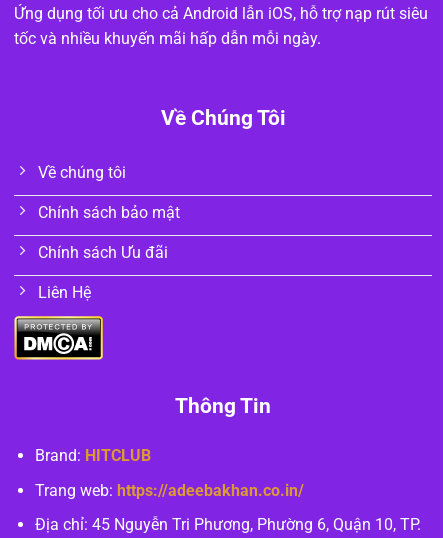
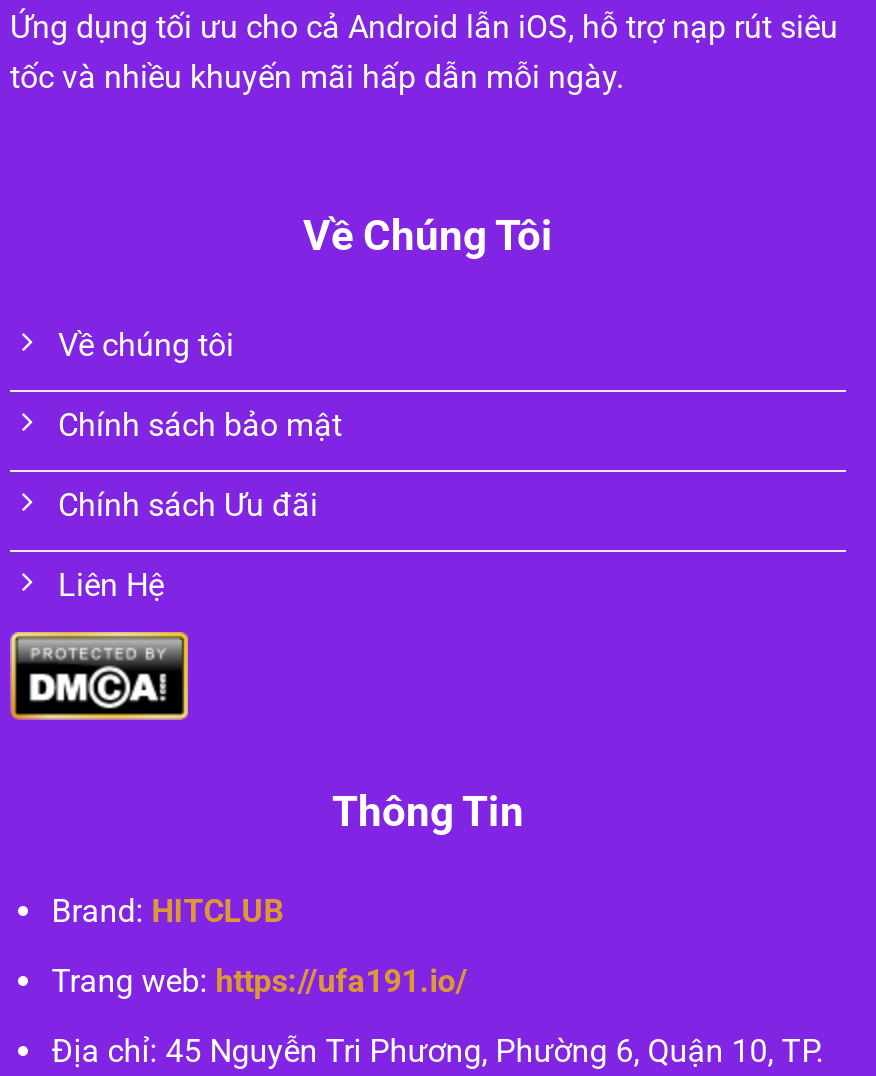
- Trang web: https://adeebakhan.co.in/
+ Trang web: https://ufa191.io/
